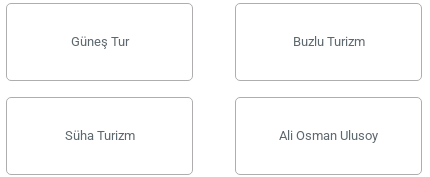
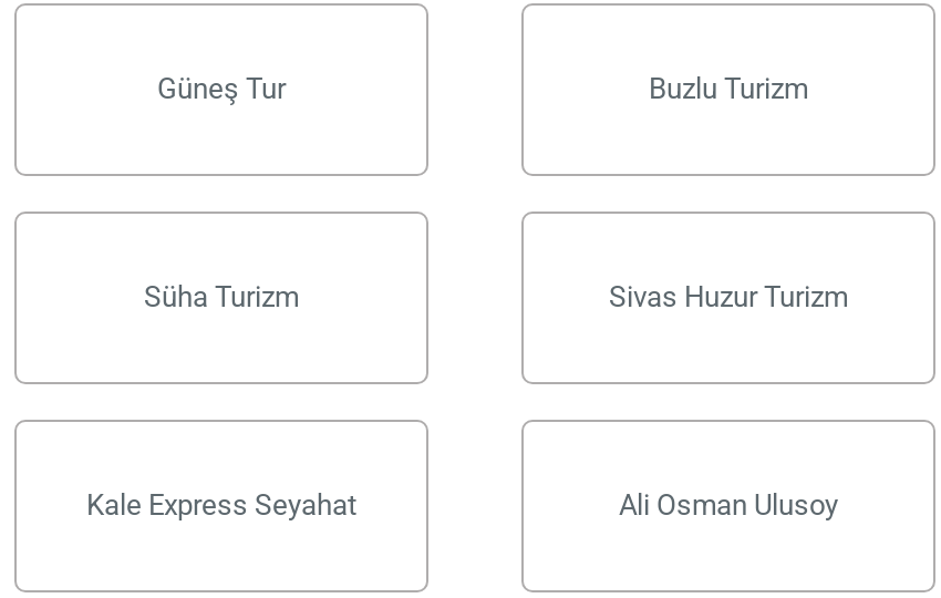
+ Kale Express Seyahat

+ Sivas Huzur Turizm
